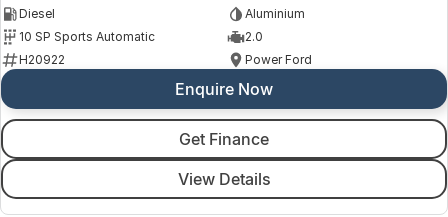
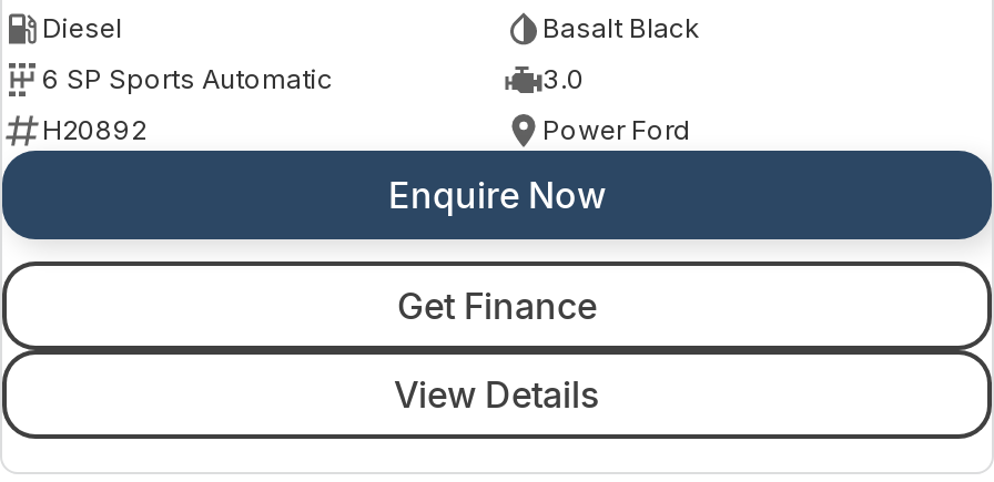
- Aluminium
+ Basalt Black

- 10 SP Sports Automatic
- 2.0
+ 6 SP Sports Automatic
+ 3.0

- H20922
+ H20892
